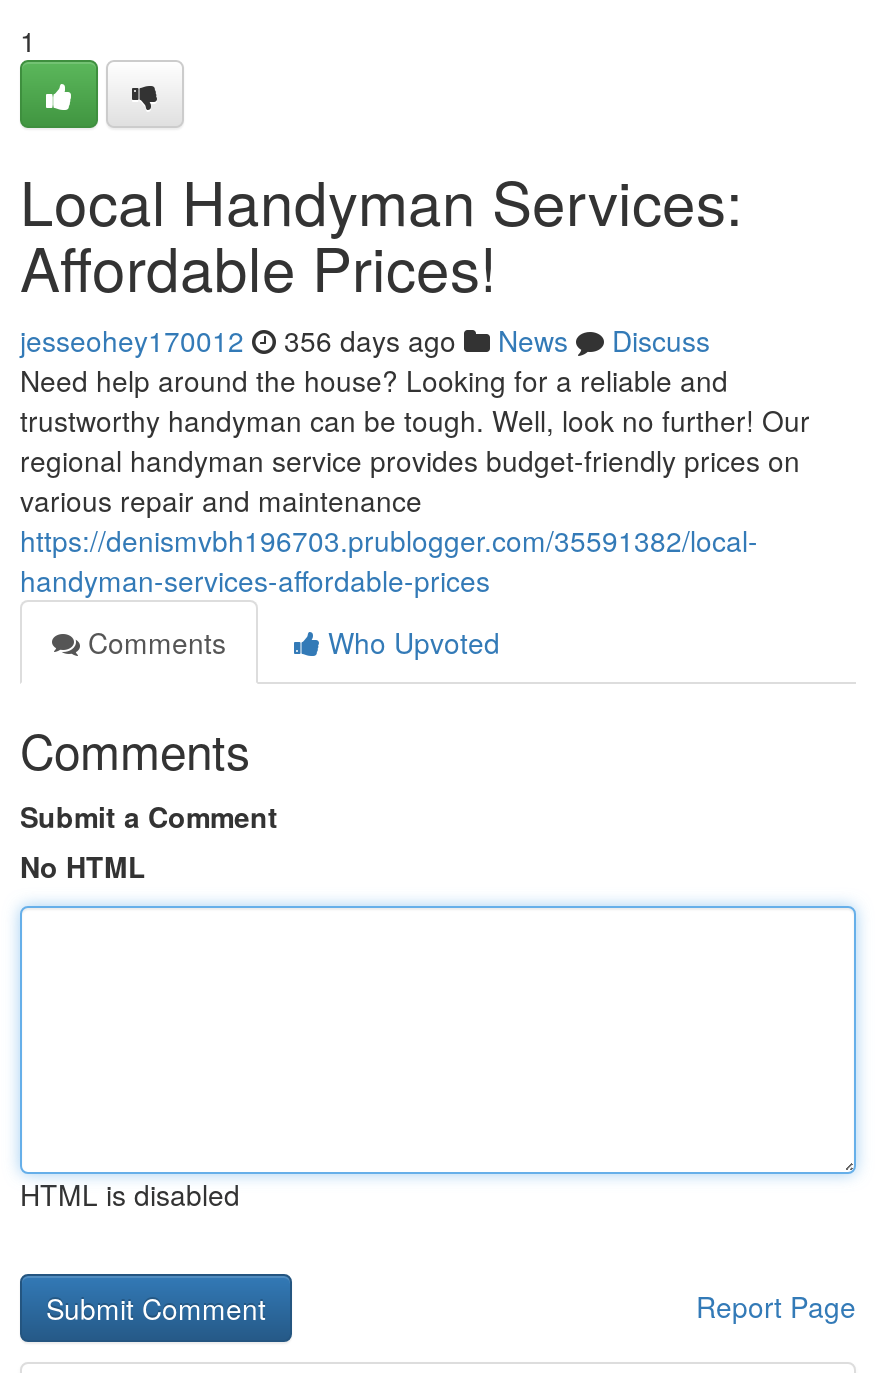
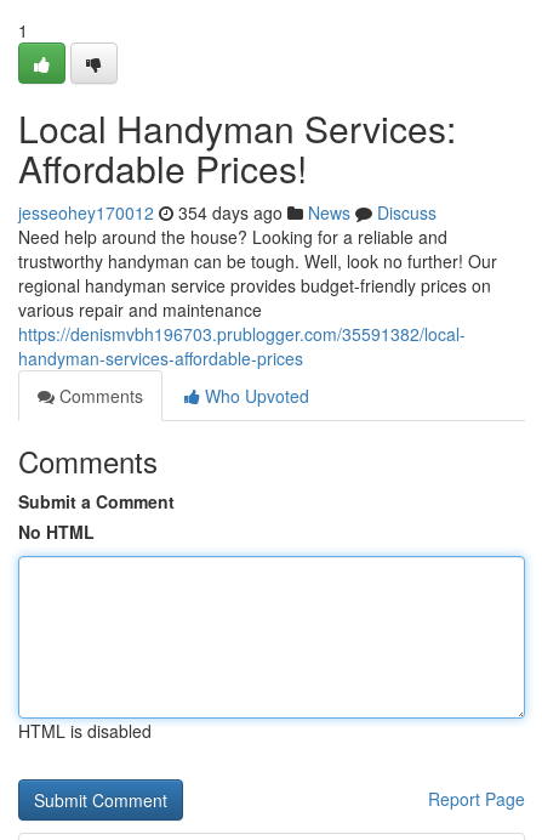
- jesseohey170012 356 days ago News Discuss
+ jesseohey170012 354 days ago News Discuss
